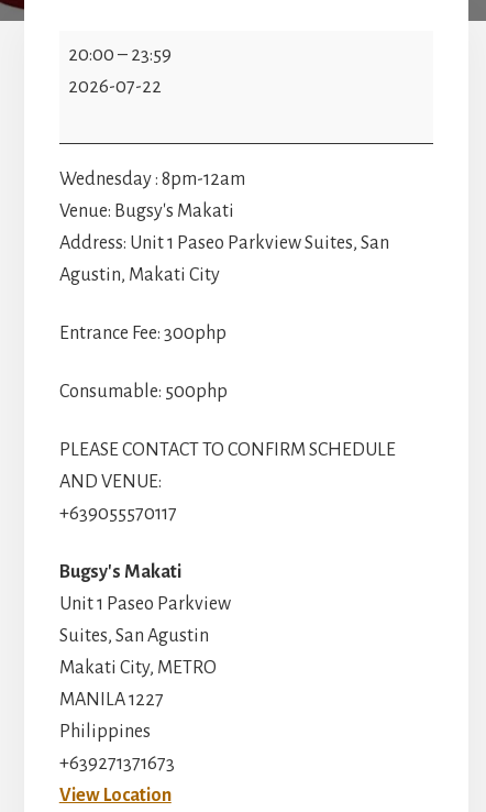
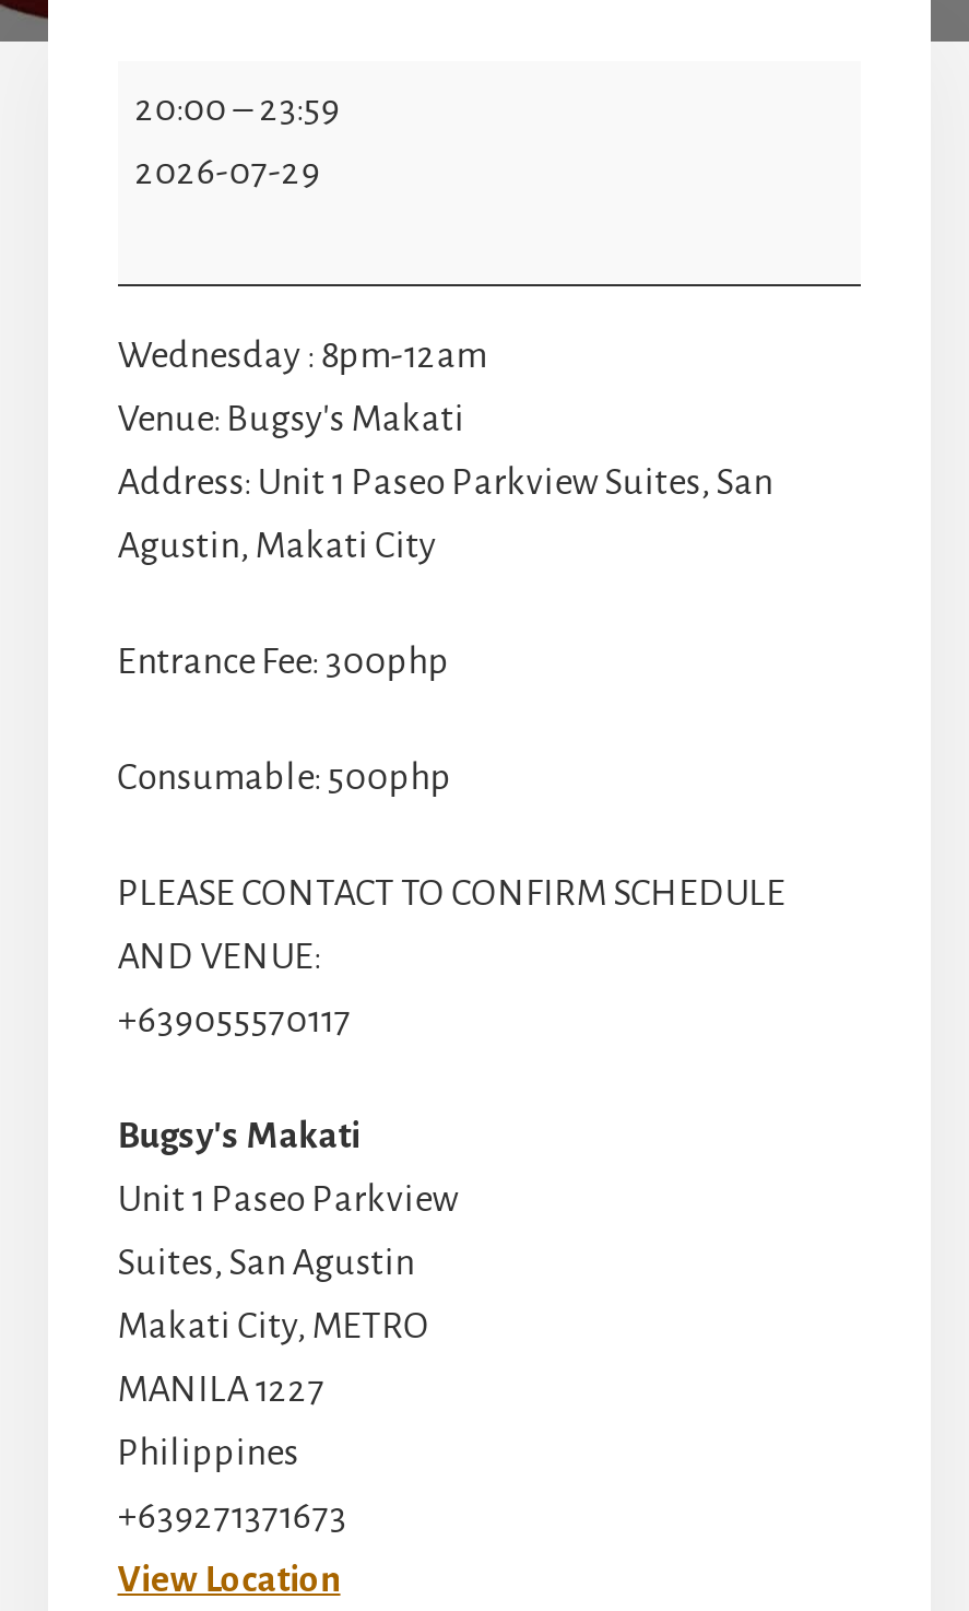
- 2026-07-22
+ 2026-07-29
